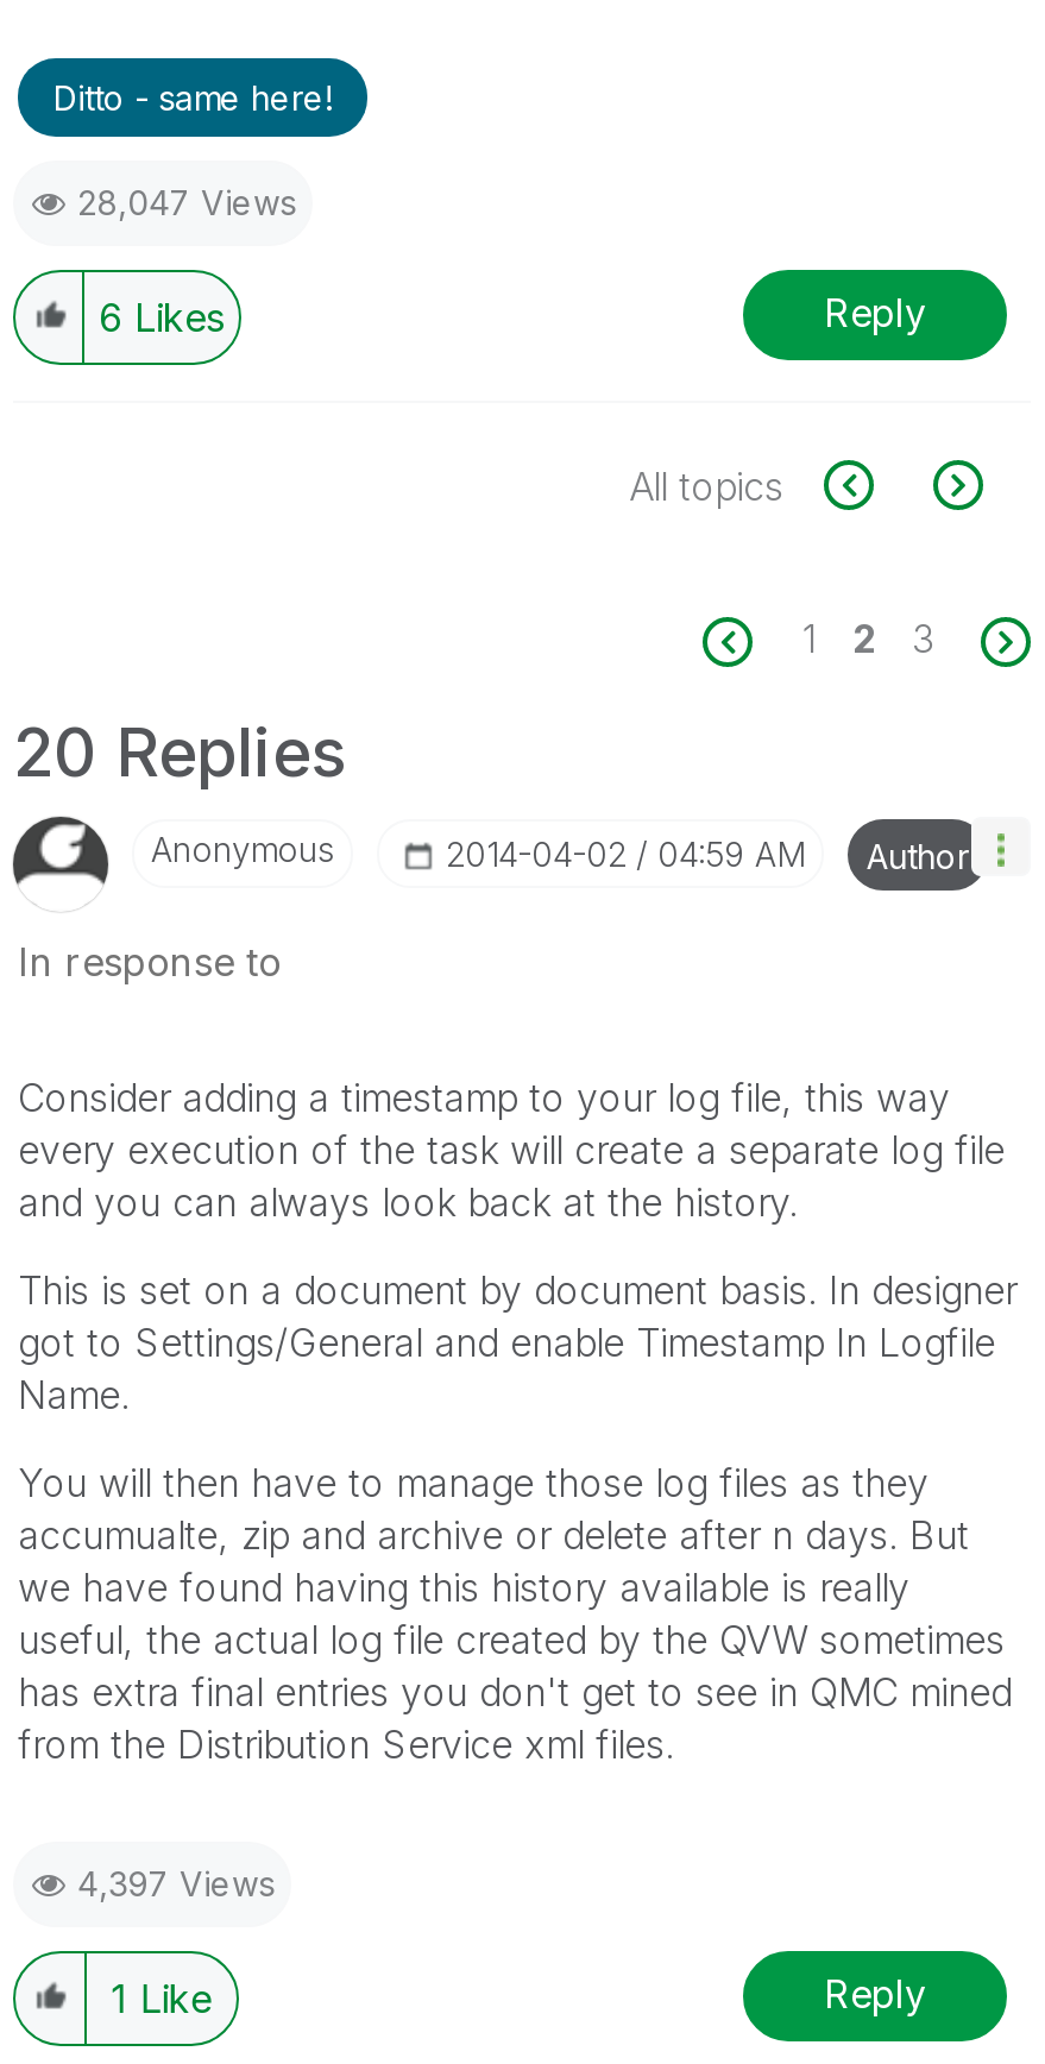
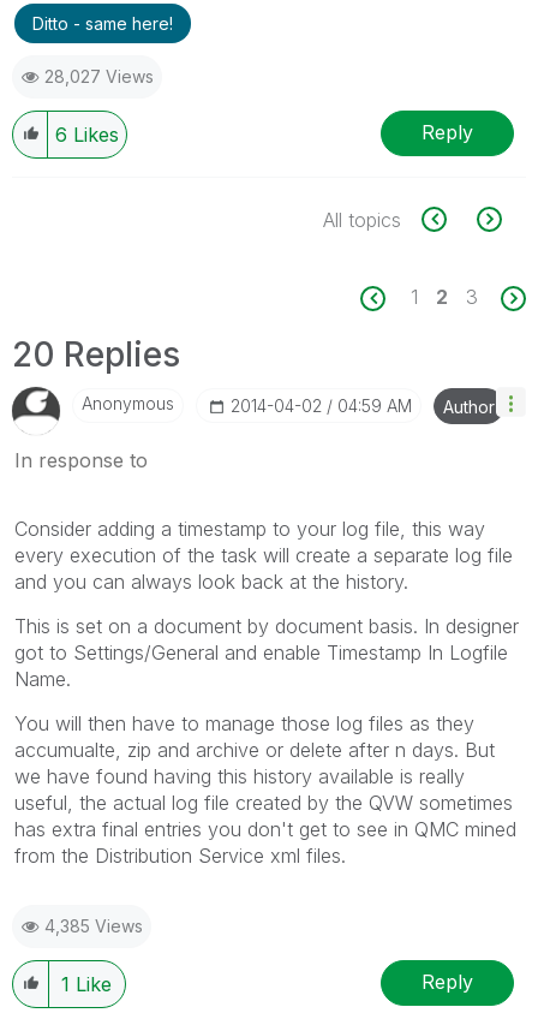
- 28,047 Views
+ 28,027 Views

- 4,397 Views
+ 4,385 Views
